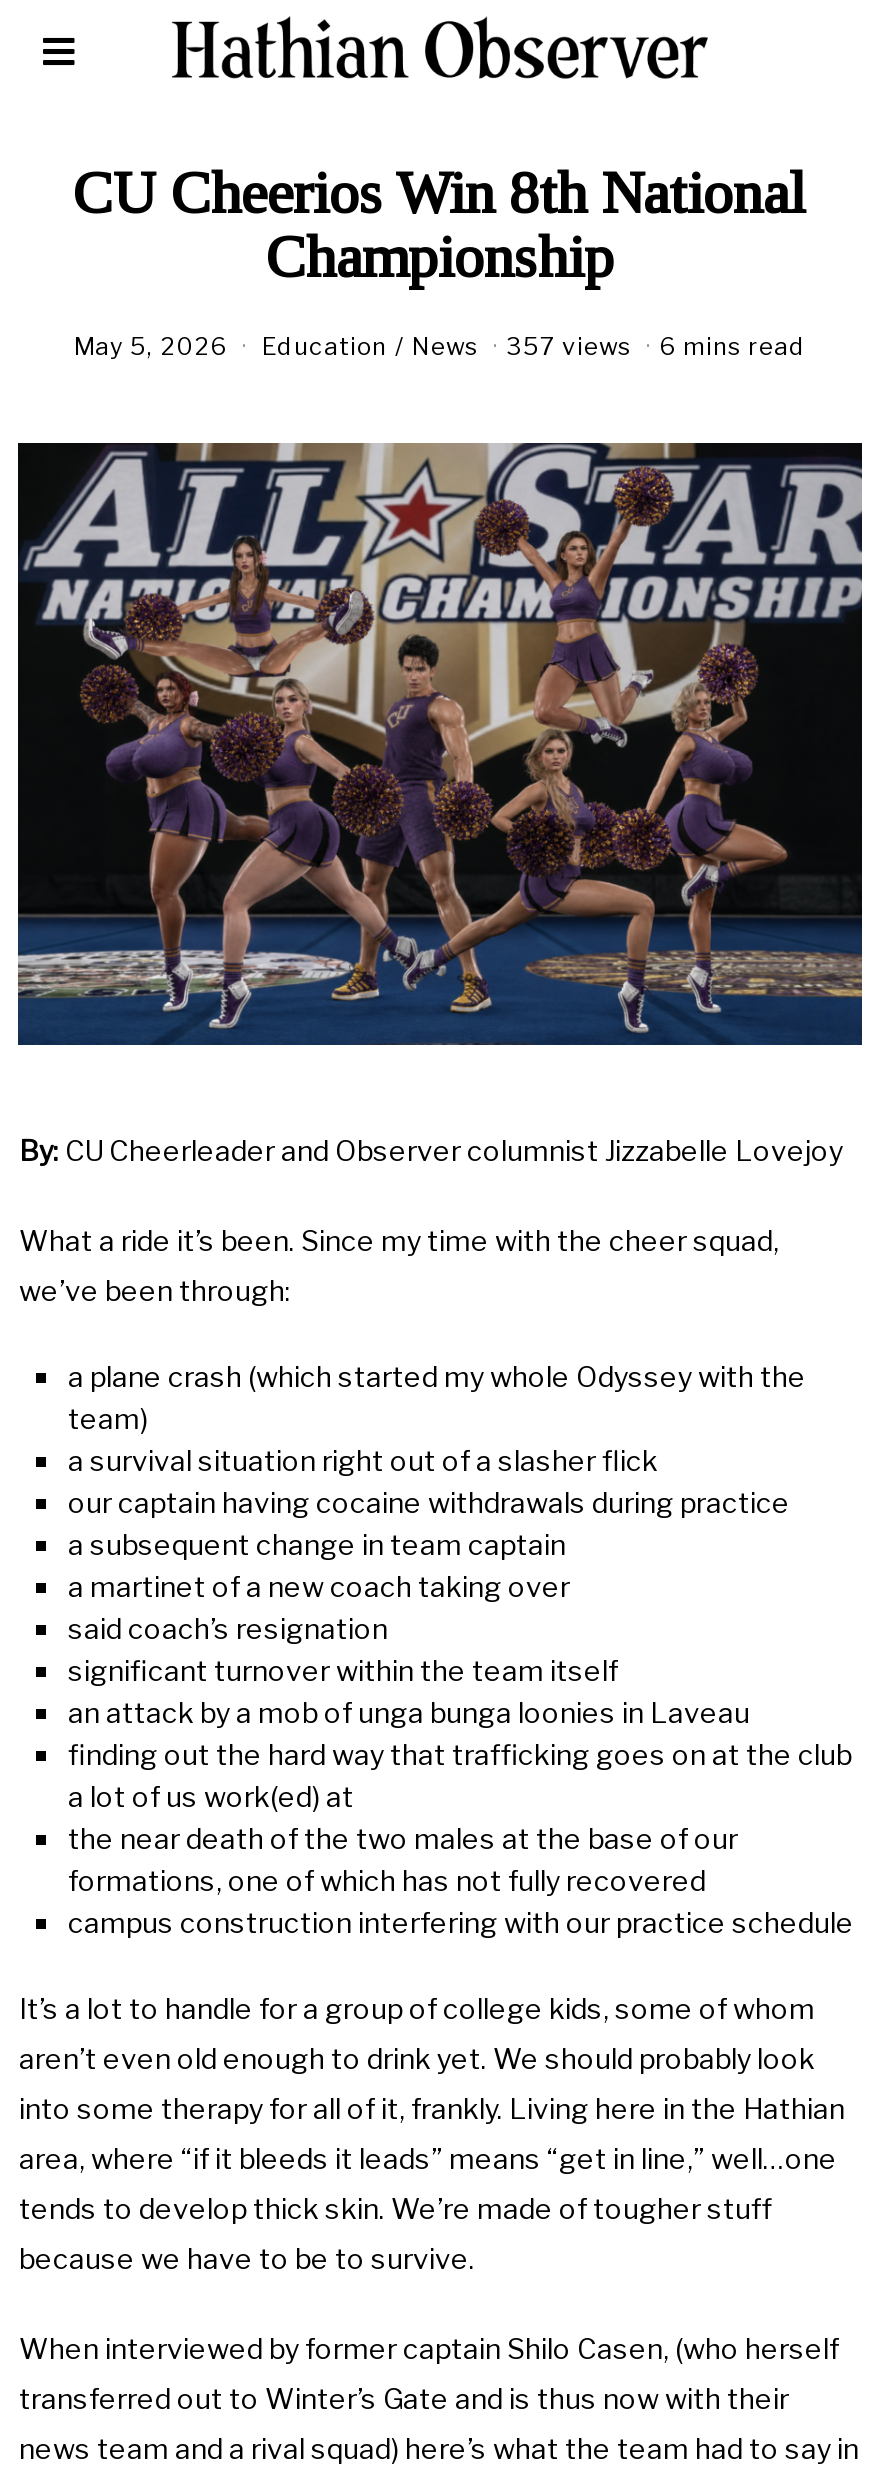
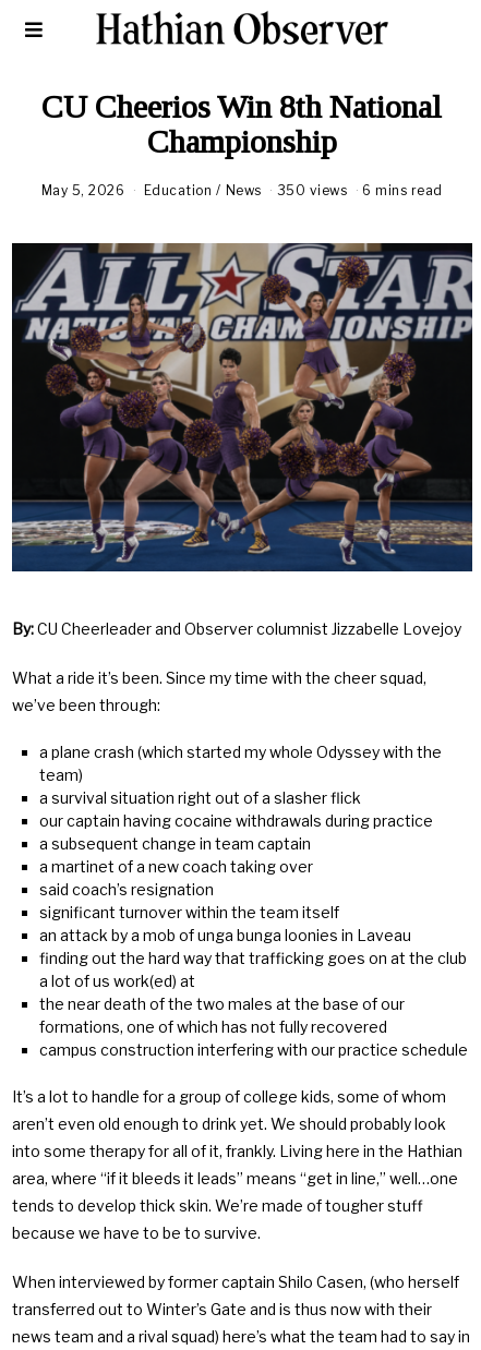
- May 5, 2026 Education / News 357 views 6 mins read
+ May 5, 2026 Education / News 350 views 6 mins read
